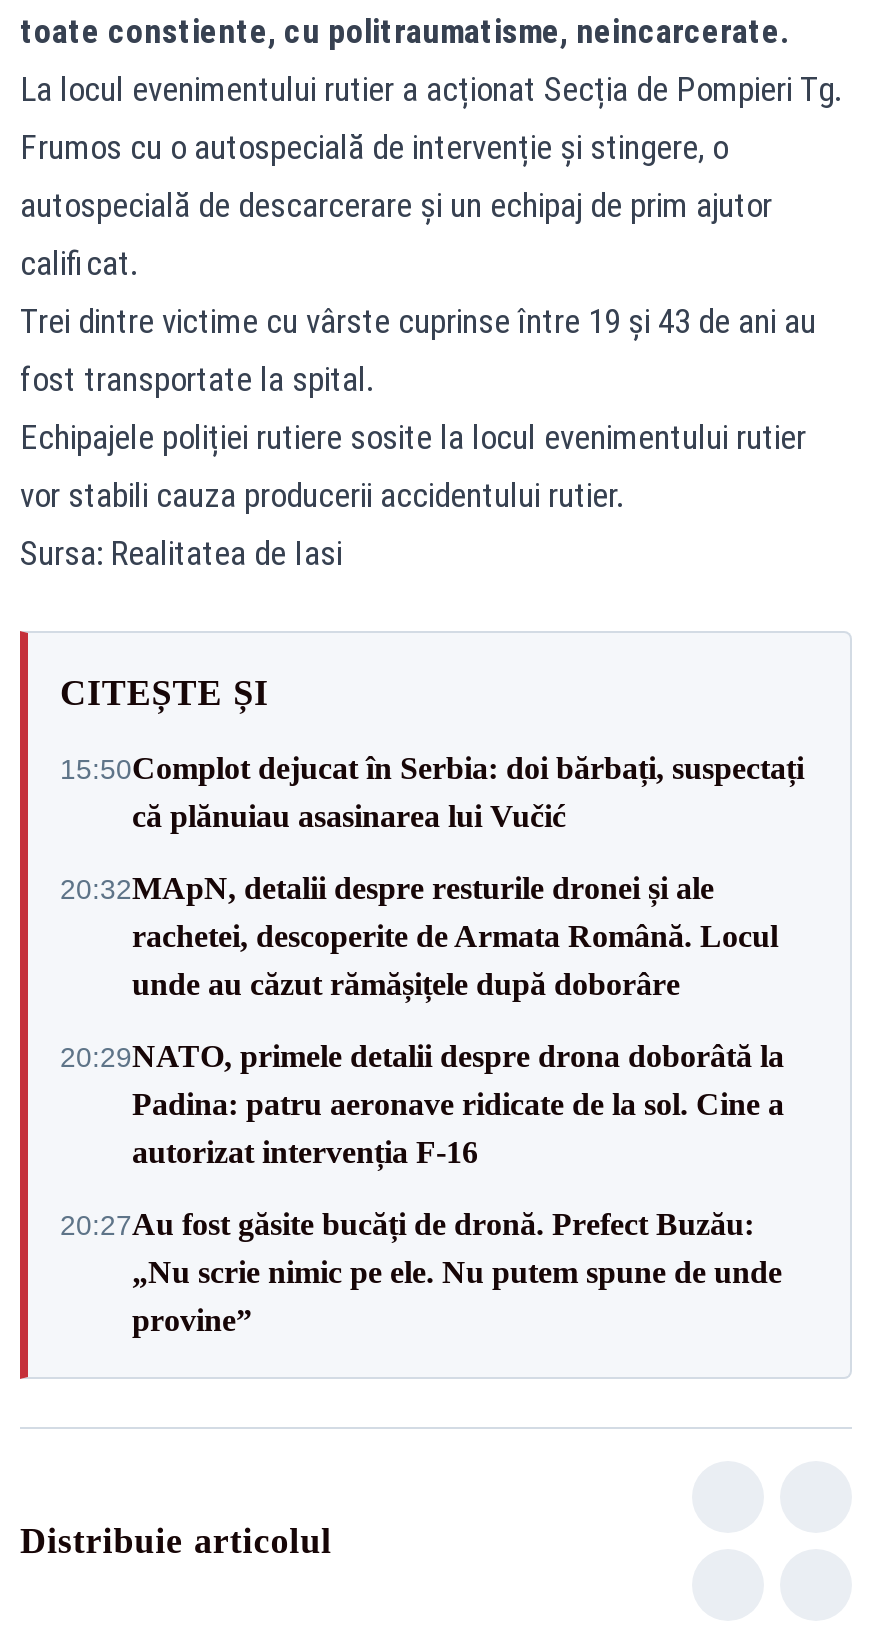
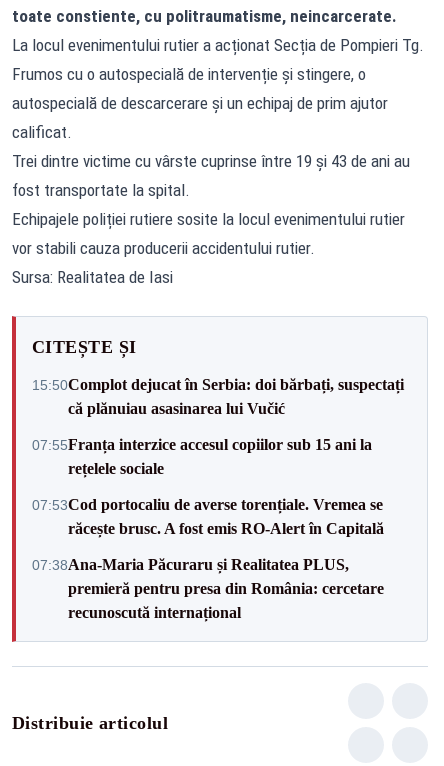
- 20:32MApN, detalii despre resturile dronei și ale
- rachetei, descoperite de Armata Română. Locul
- unde au căzut rămășițele după doborâre
+ 07:55Franța interzice accesul copiilor sub 15 ani la
+ rețelele sociale

- 20:29NATO, primele detalii despre drona doborâtă la
- Padina: patru aeronave ridicate de la sol. Cine a
- autorizat intervenția F-16
+ 07:53Cod portocaliu de averse torențiale. Vremea se
+ răcește brusc. A fost emis RO-Alert în Capitală

- 20:27Au fost găsite bucăți de dronă. Prefect Buzău:
- „Nu scrie nimic pe ele. Nu putem spune de unde
- provine”
+ 07:38Ana-Maria Păcuraru și Realitatea PLUS,
+ premieră pentru presa din România: cercetare
+ recunoscută internațional
